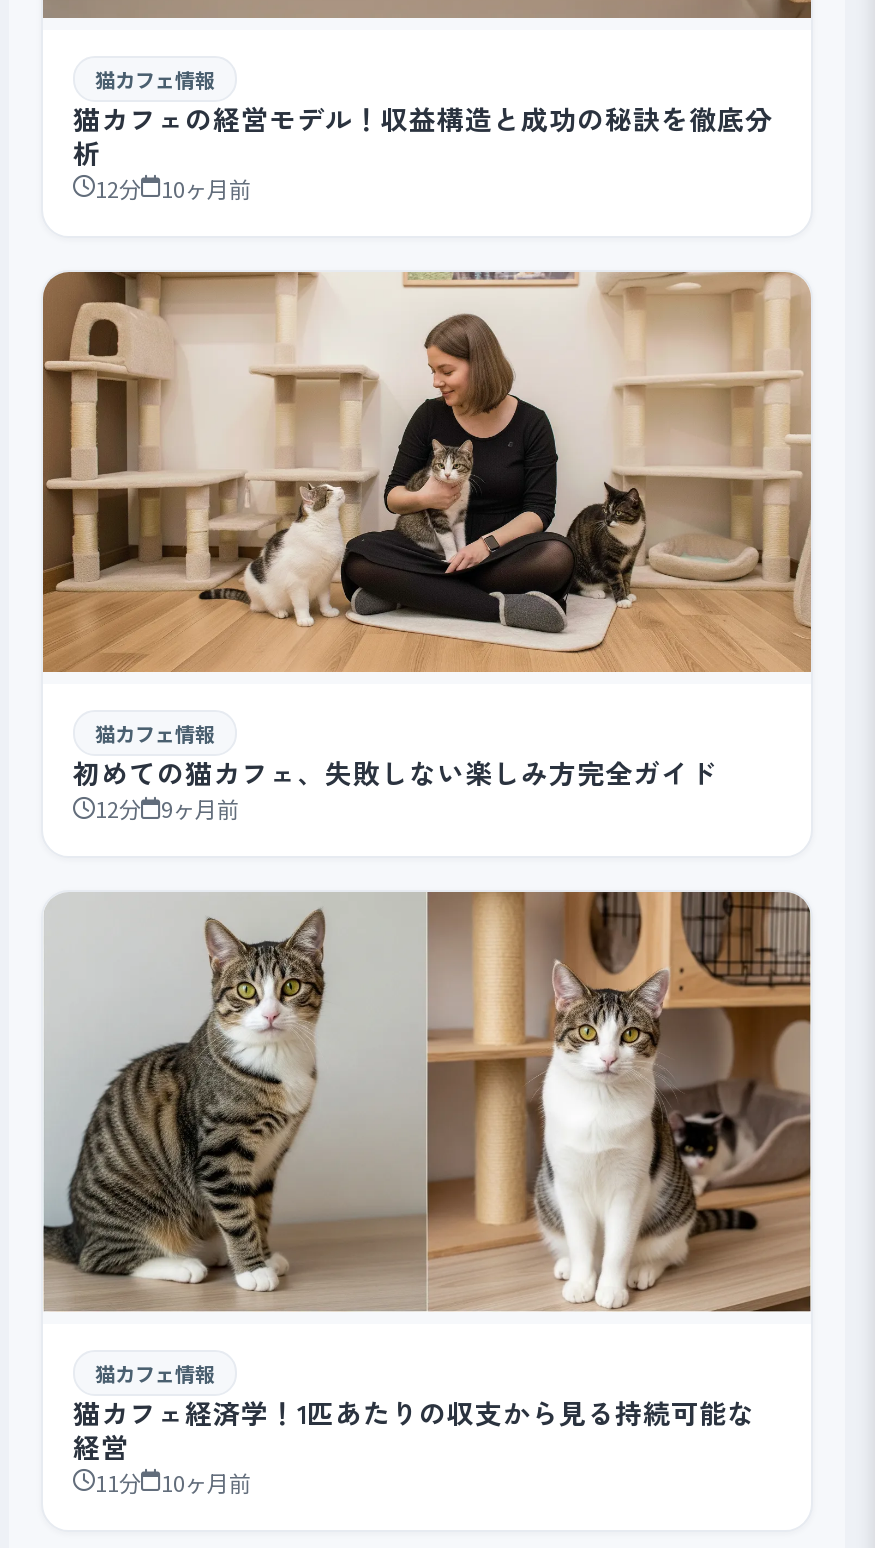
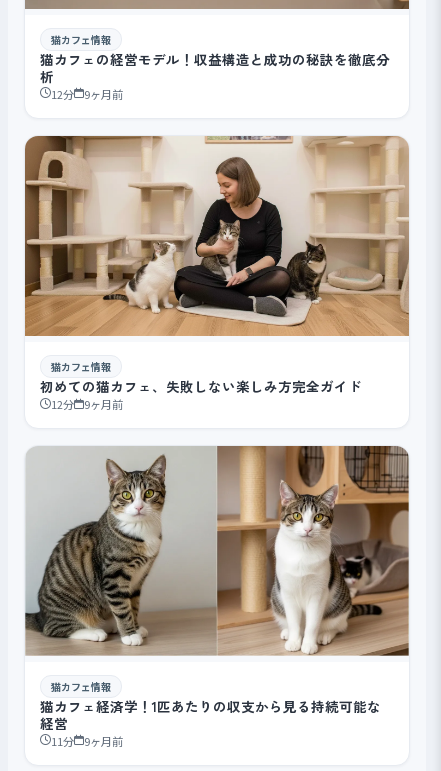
- 12分 10ヶ月前
+ 12分 9ヶ月前

- 11分 10ヶ月前
+ 11分 9ヶ月前
